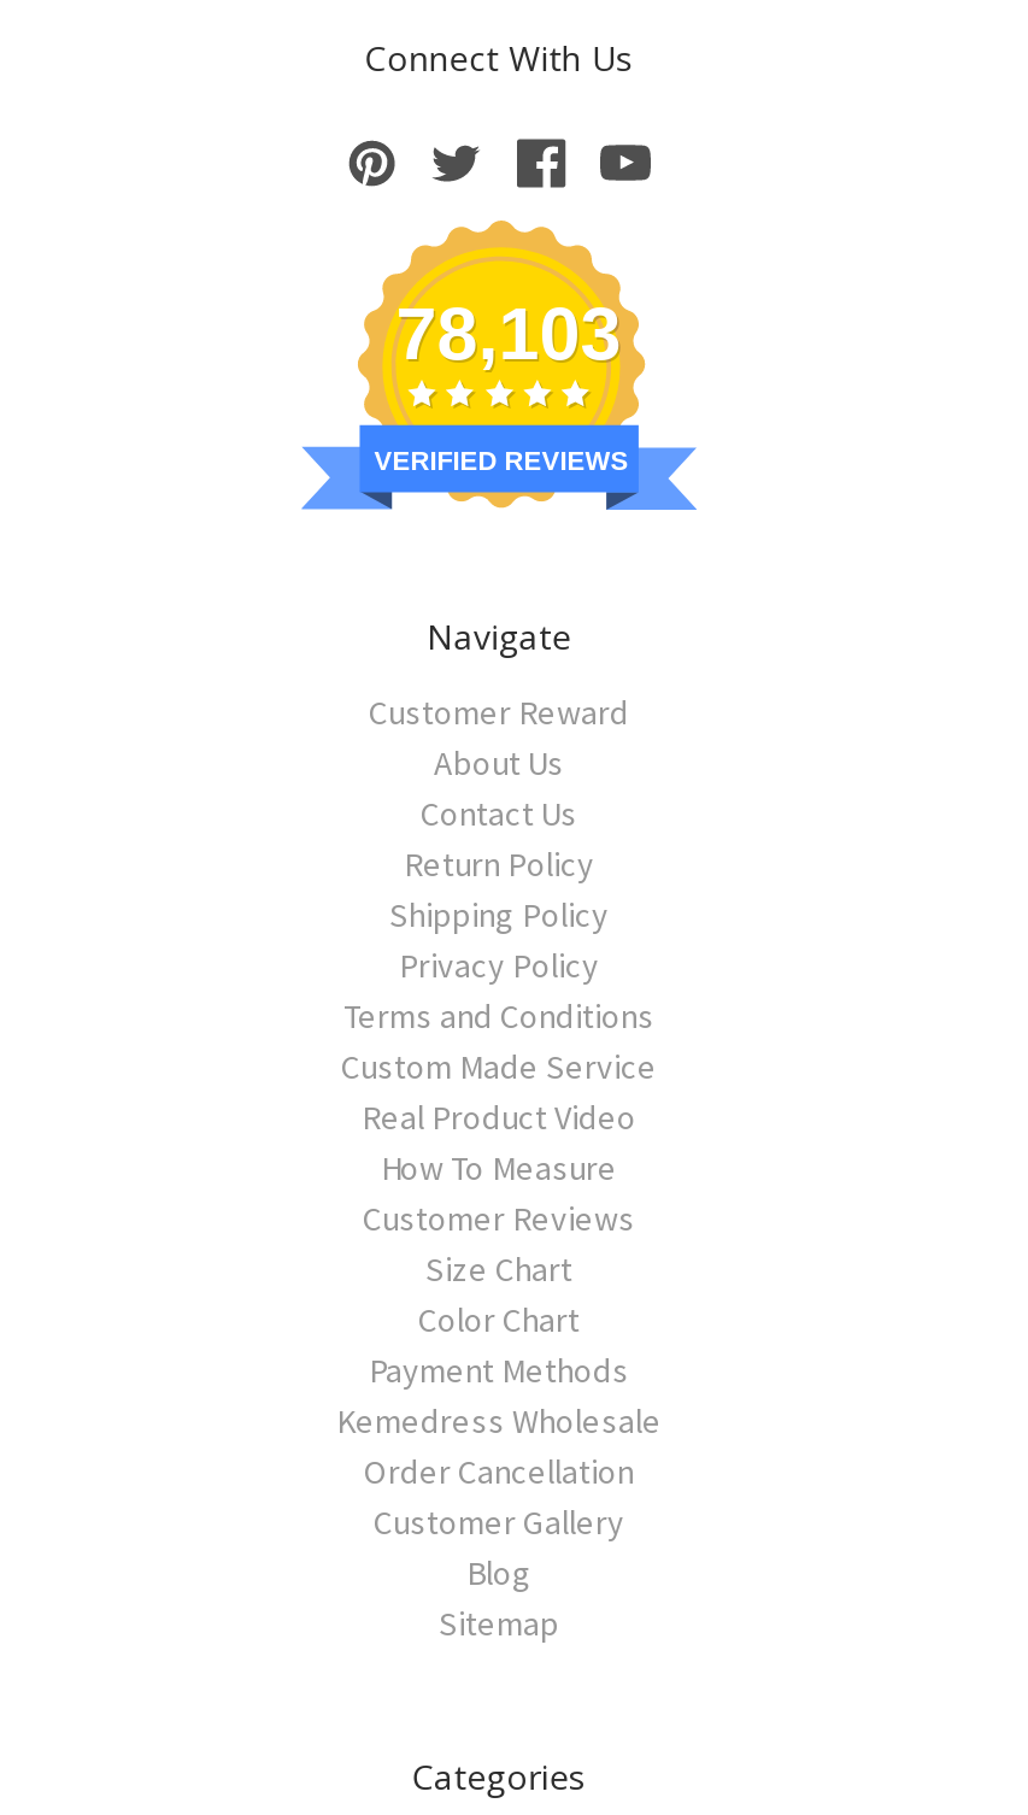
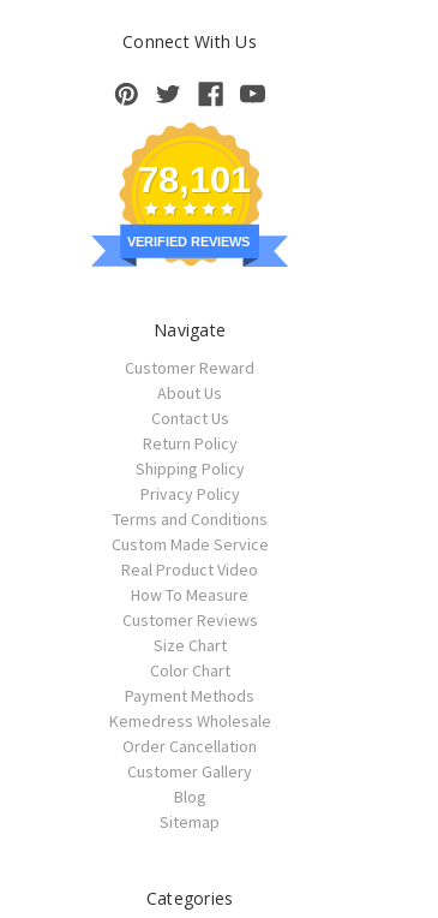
- 78,103
+ 78,101
